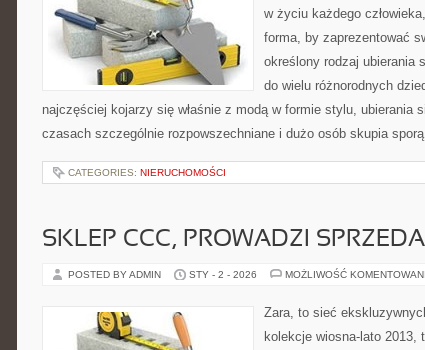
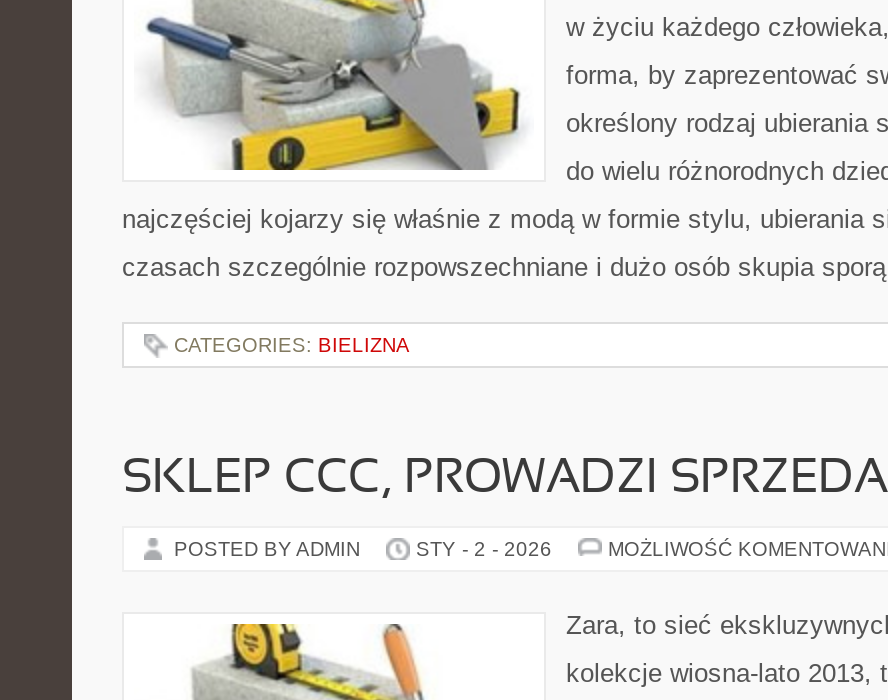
- CATEGORIES: NIERUCHOMOŚCI
+ CATEGORIES: BIELIZNA
